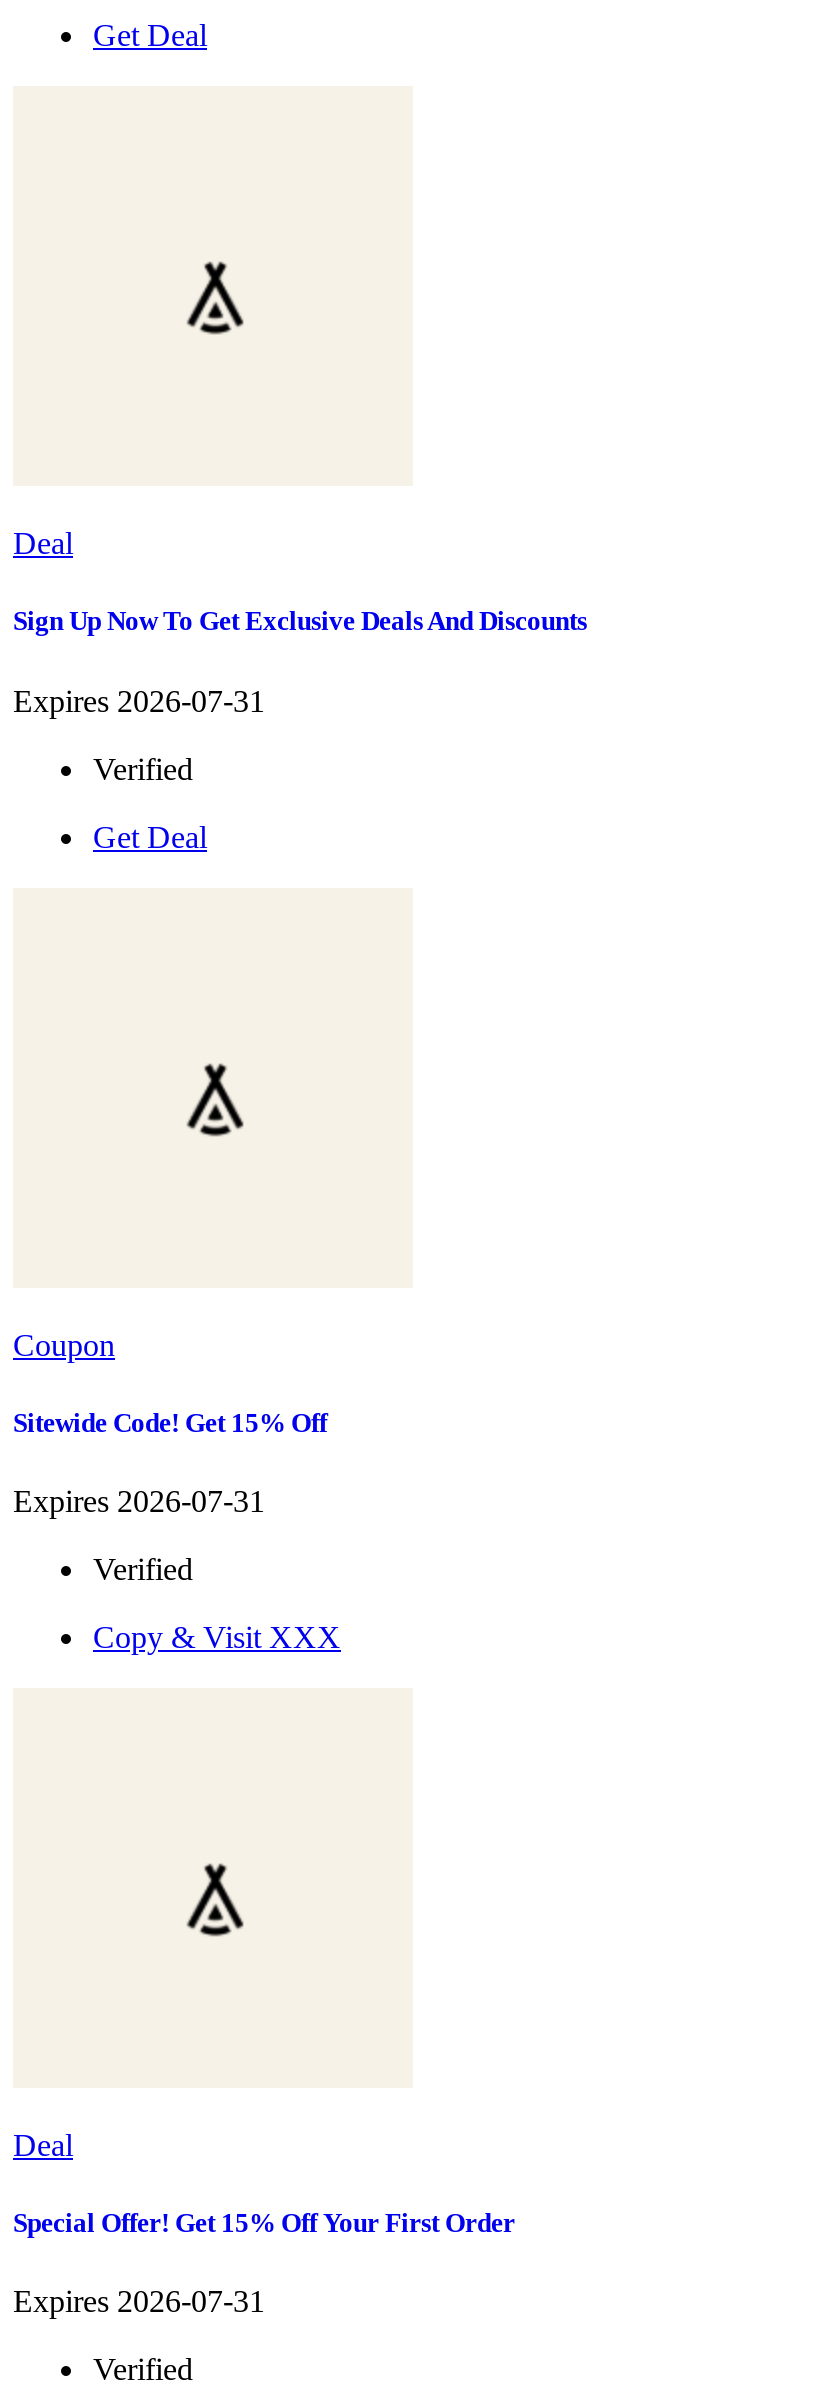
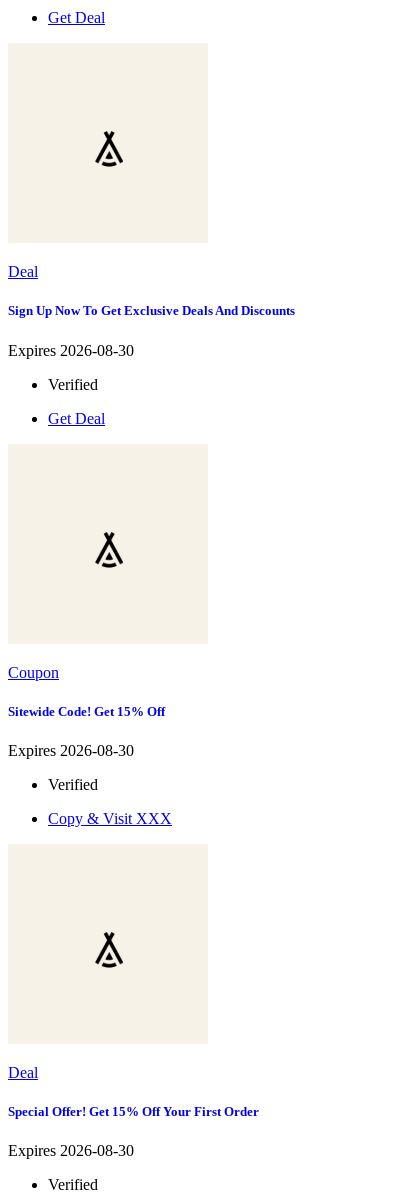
- Expires 2026-07-31
+ Expires 2026-08-30

- Expires 2026-07-31
+ Expires 2026-08-30

- Expires 2026-07-31
+ Expires 2026-08-30
